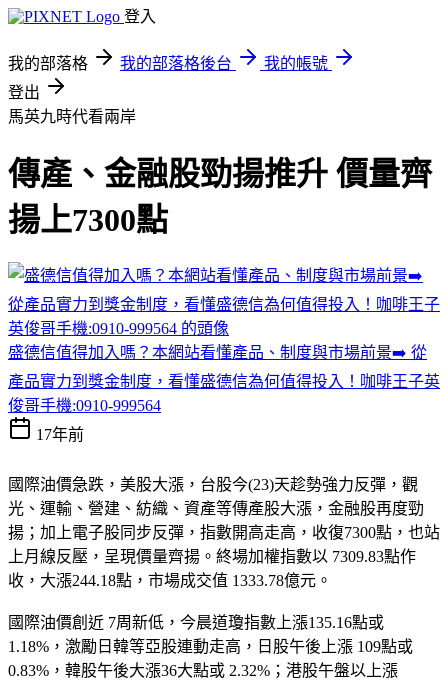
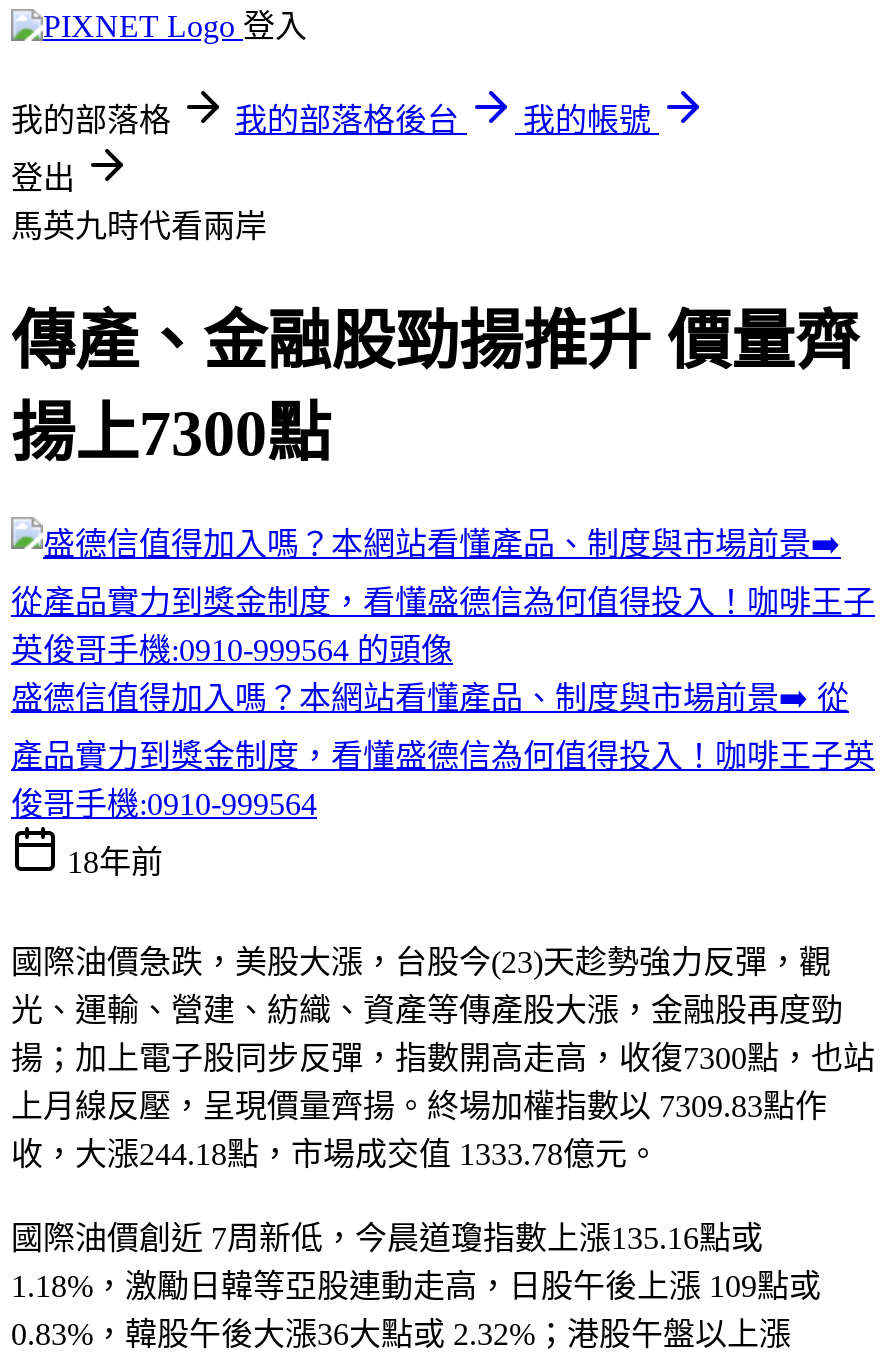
- 17年前
+ 18年前
